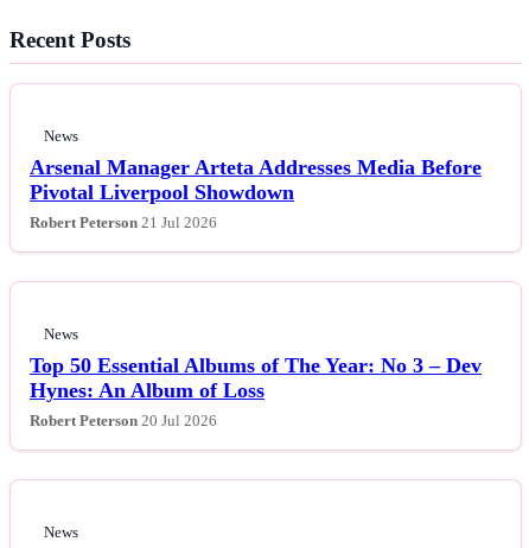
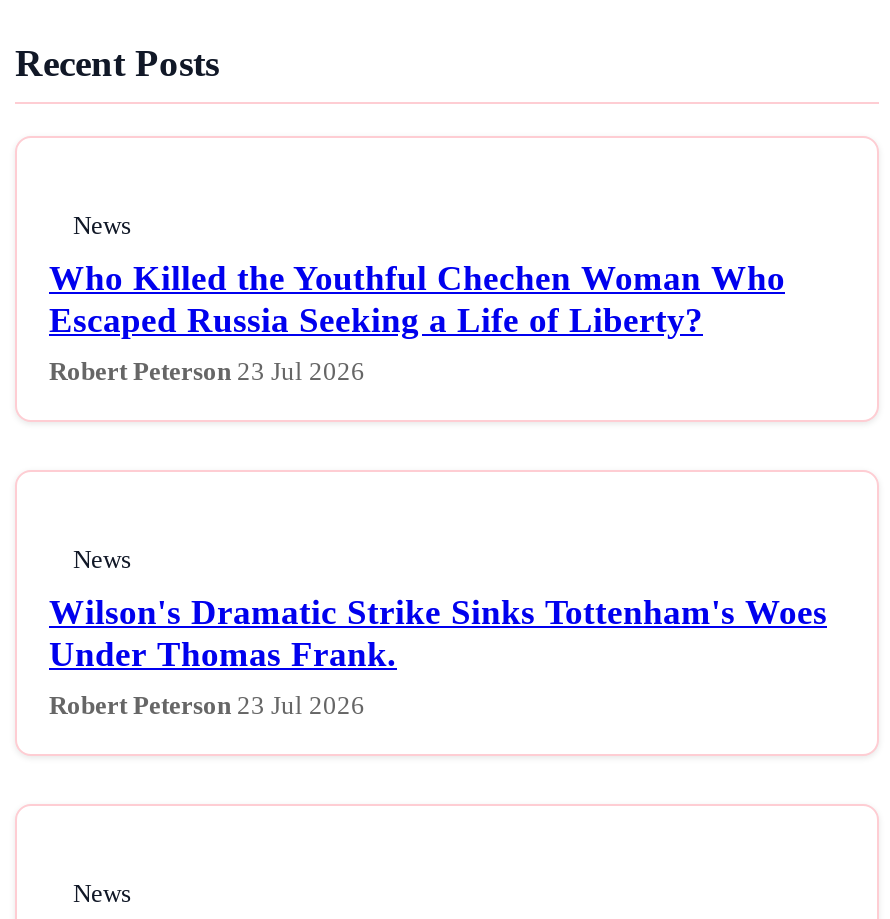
- Arsenal Manager Arteta Addresses Media Before
- Pivotal Liverpool Showdown
- Robert Peterson 21 Jul 2026
+ Who Killed the Youthful Chechen Woman Who
+ Escaped Russia Seeking a Life of Liberty?
+ Robert Peterson 23 Jul 2026

- Top 50 Essential Albums of The Year: No 3 – Dev
- Hynes: An Album of Loss
- Robert Peterson 20 Jul 2026
+ Wilson's Dramatic Strike Sinks Tottenham's Woes
+ Under Thomas Frank.
+ Robert Peterson 23 Jul 2026
